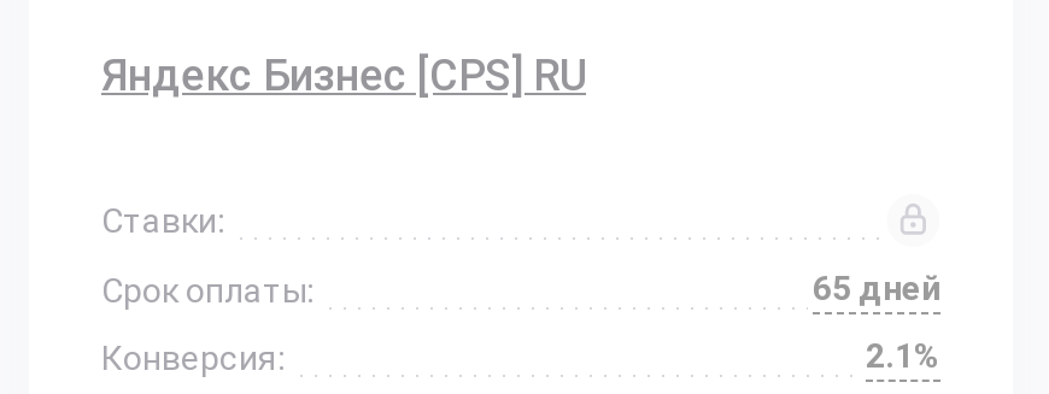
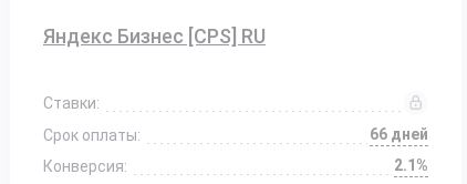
- 65 дней
+ 66 дней
